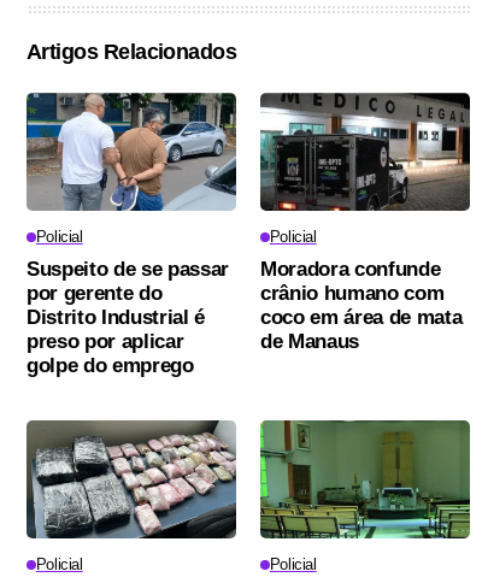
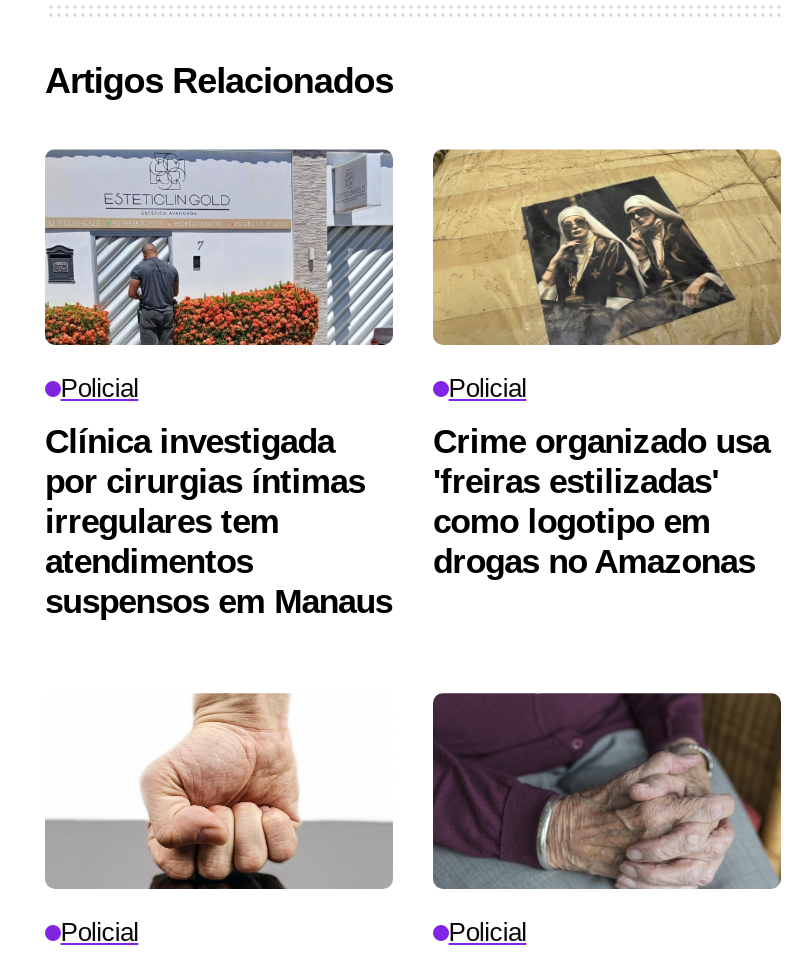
- [image]
- Suspeito de se passar
- por gerente do
- Distrito Industrial é
- preso por aplicar
- golpe do emprego
+ [image]
+ Clínica investigada
+ por cirurgias íntimas
+ irregulares tem
+ atendimentos
+ suspensos em Manaus

- [image]
- Moradora confunde
- crânio humano com
- coco em área de mata
- de Manaus
+ [image]
+ Crime organizado usa
+ 'freiras estilizadas'
+ como logotipo em
+ drogas no Amazonas

- [image]
+ [image]

- [image]
+ [image]
